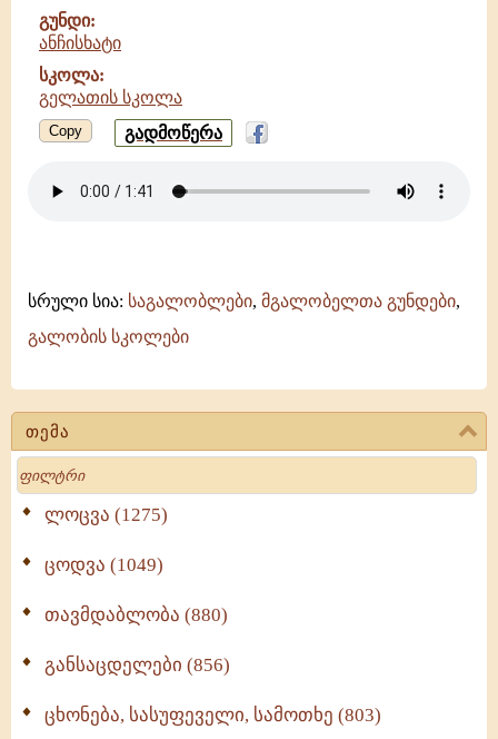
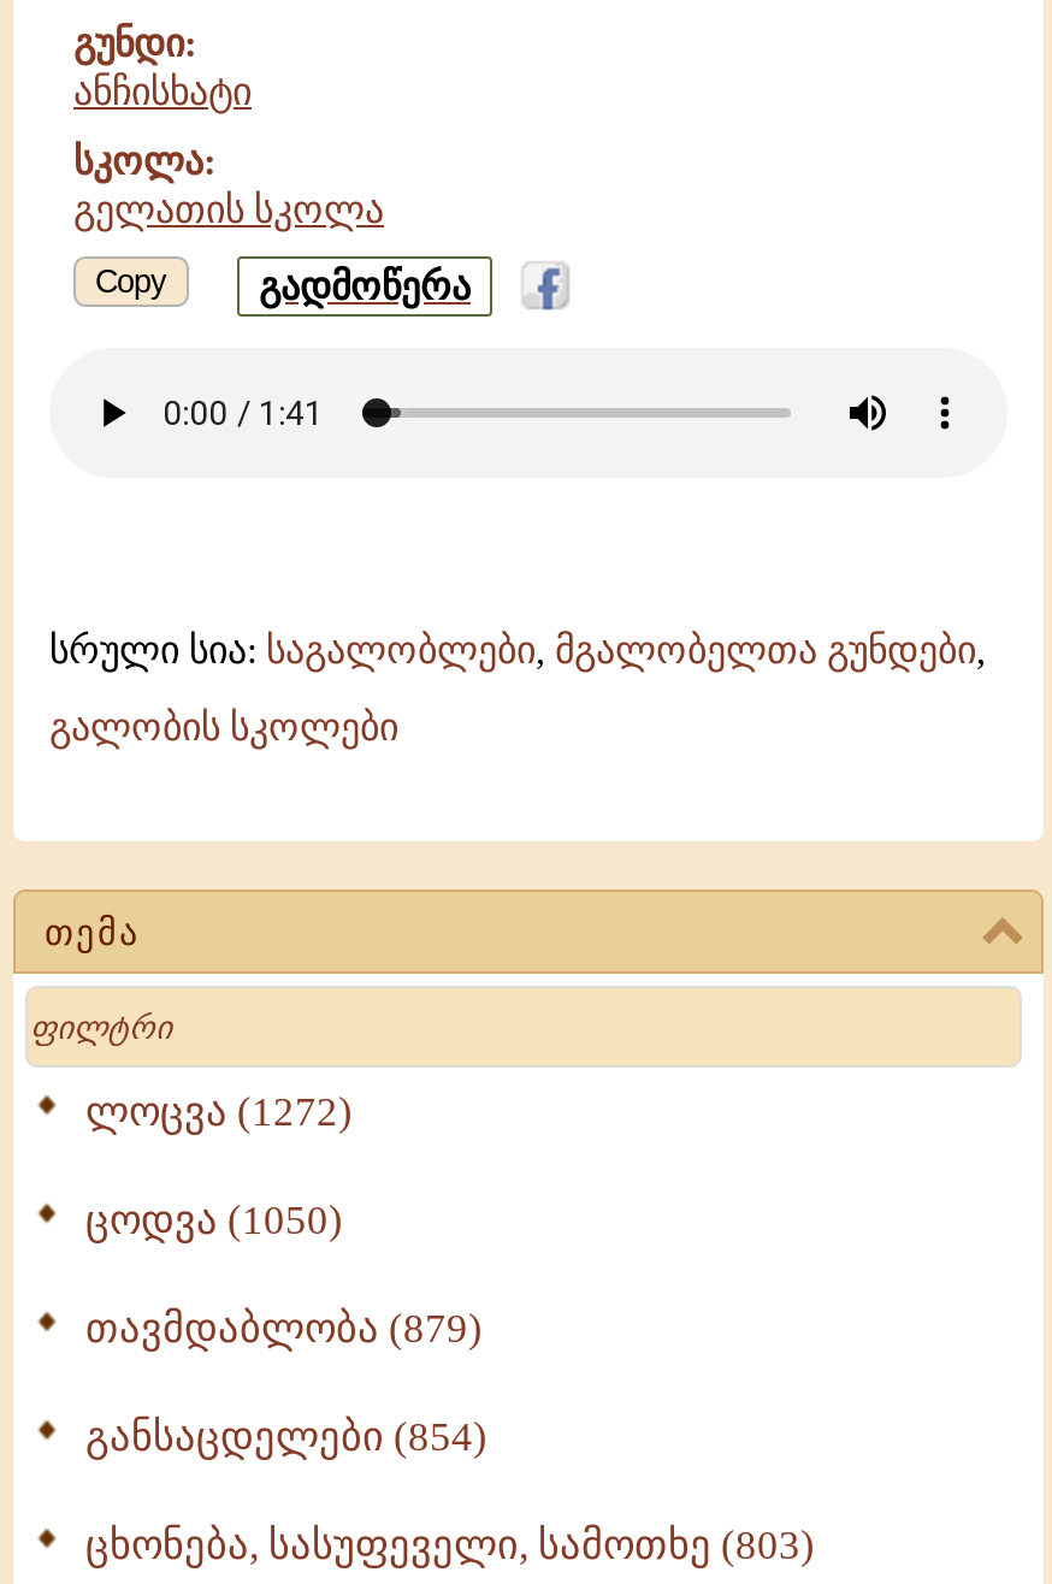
- ლოცვა (1275)
+ ლოცვა (1272)

- ცოდვა (1049)
+ ცოდვა (1050)

- თავმდაბლობა (880)
+ თავმდაბლობა (879)

- განსაცდელები (856)
+ განსაცდელები (854)
